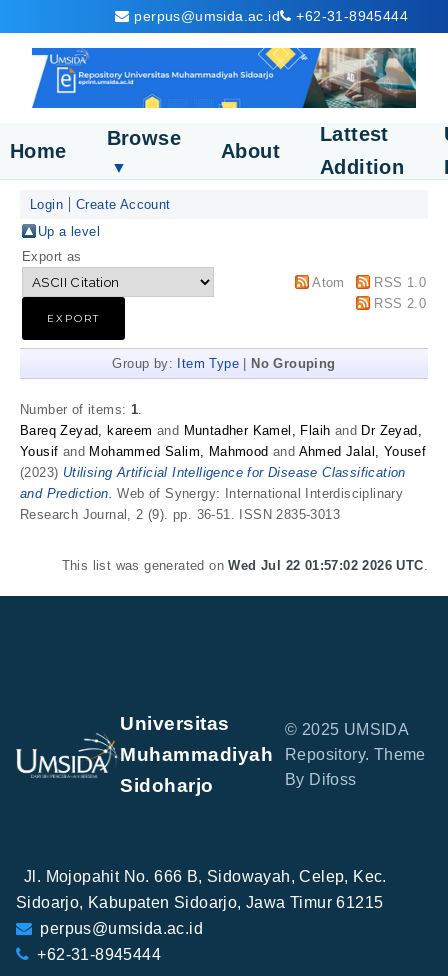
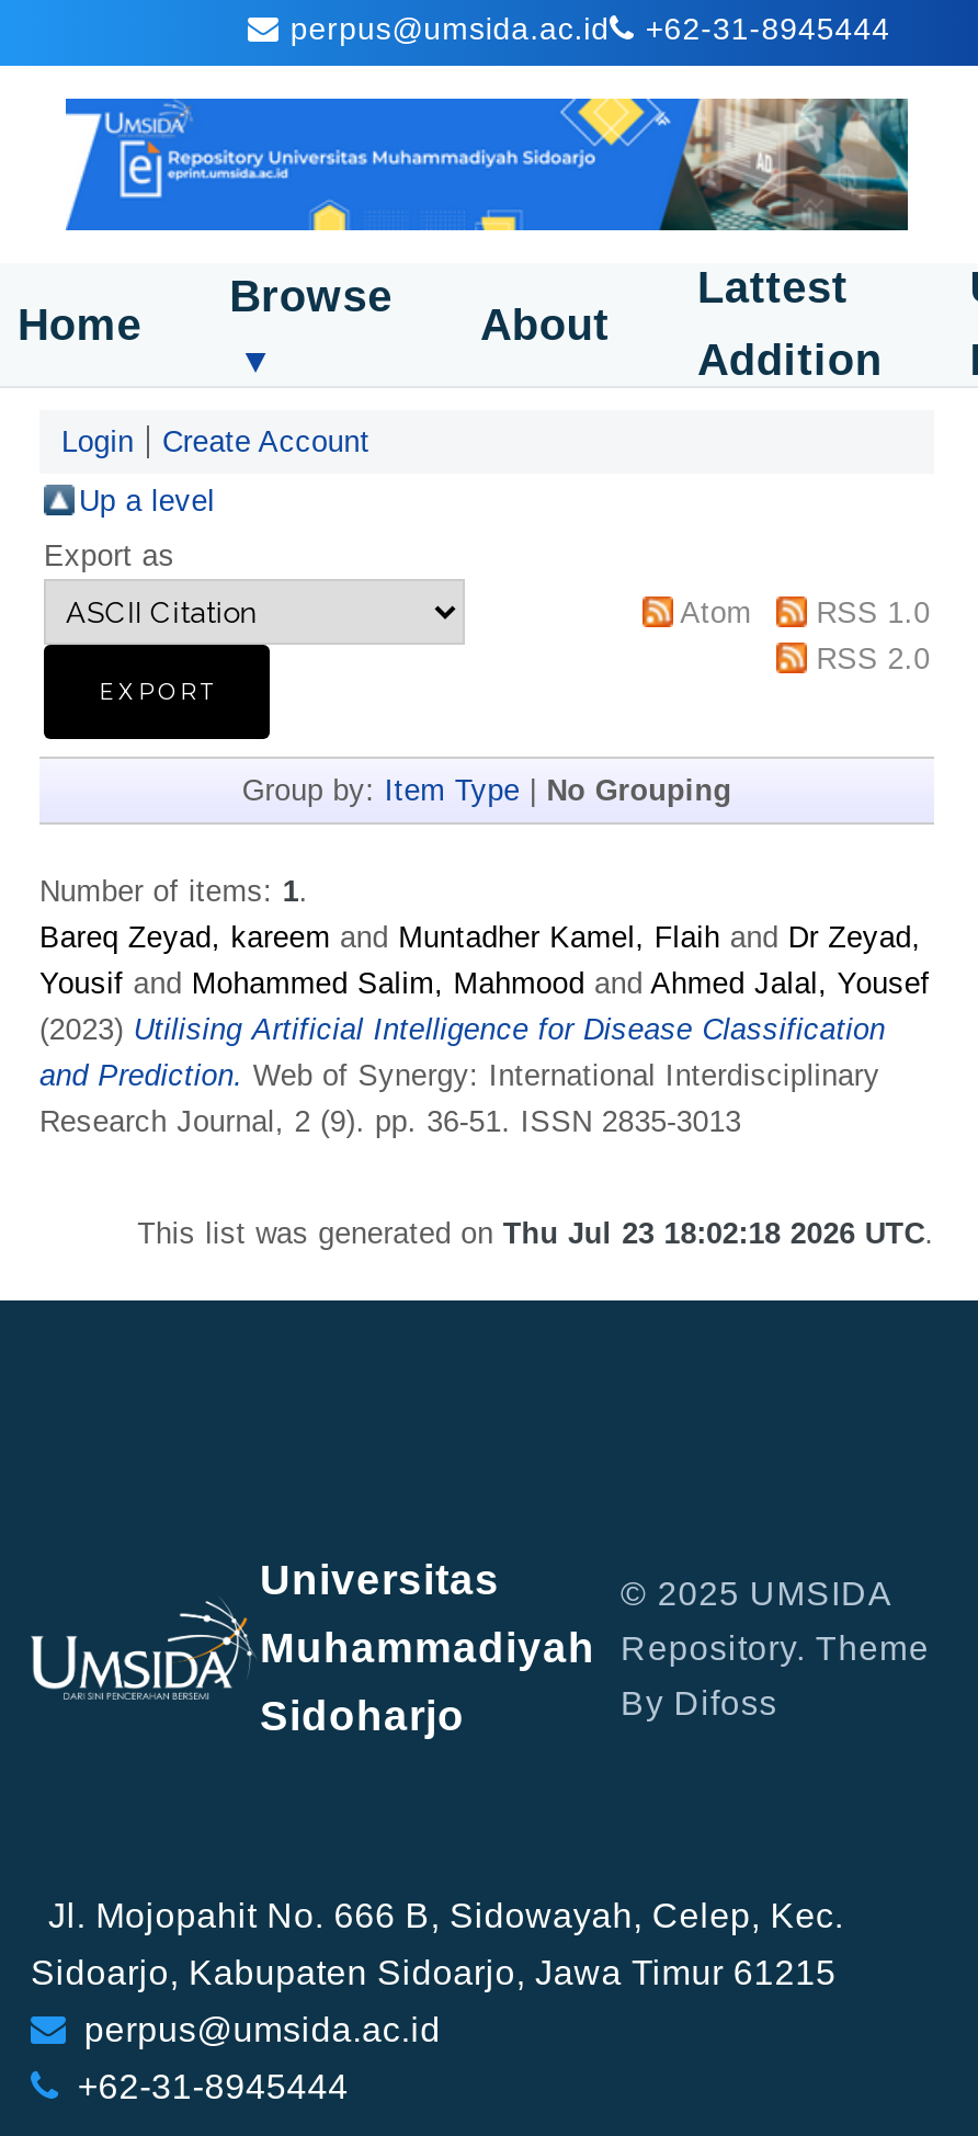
- This list was generated on Wed Jul 22 01:57:02 2026 UTC.
+ This list was generated on Thu Jul 23 18:02:18 2026 UTC.
